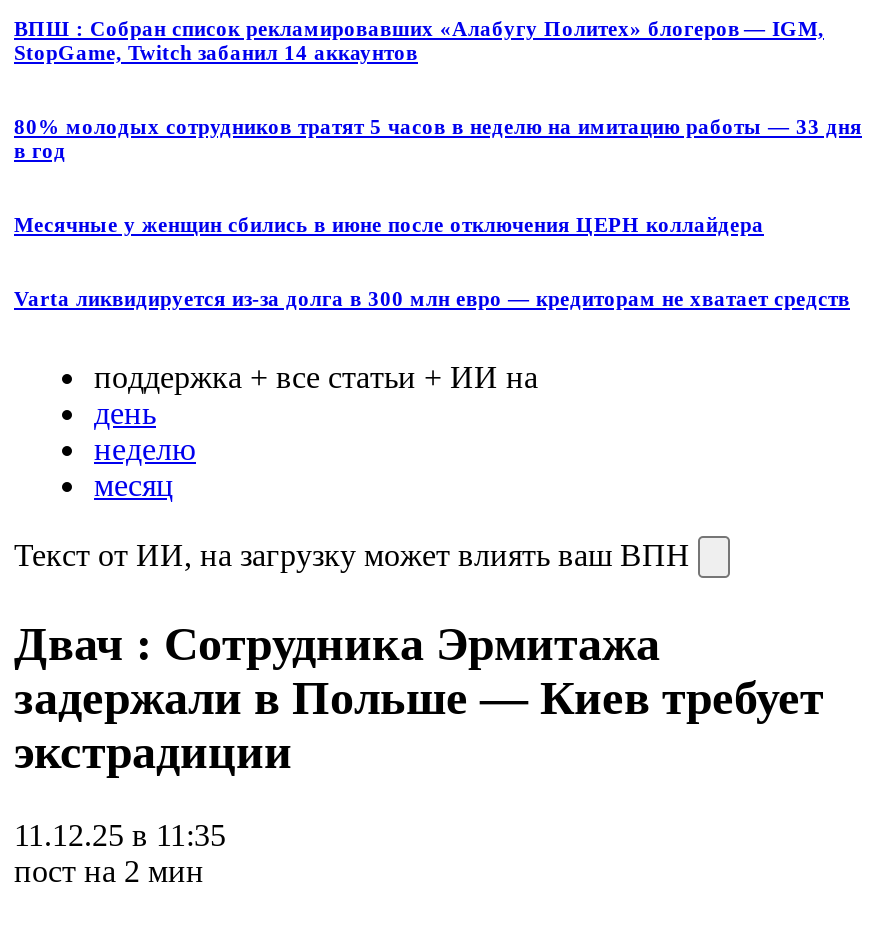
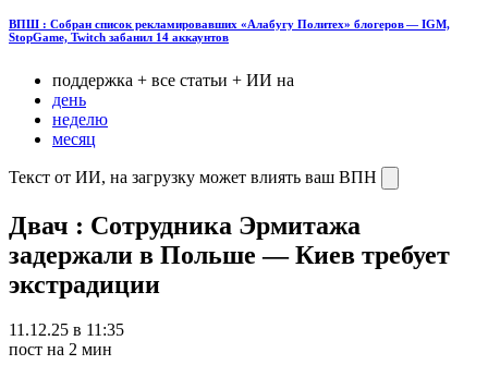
- 80% молодых сотрудников тратят 5 часов в неделю на имитацию работы — 33 дня
- в год
- Месячные у женщин сбились в июне после отключения ЦЕРН коллайдера
- Varta ликвидируется из-за долга в 300 млн евро — кредиторам не хватает средств
